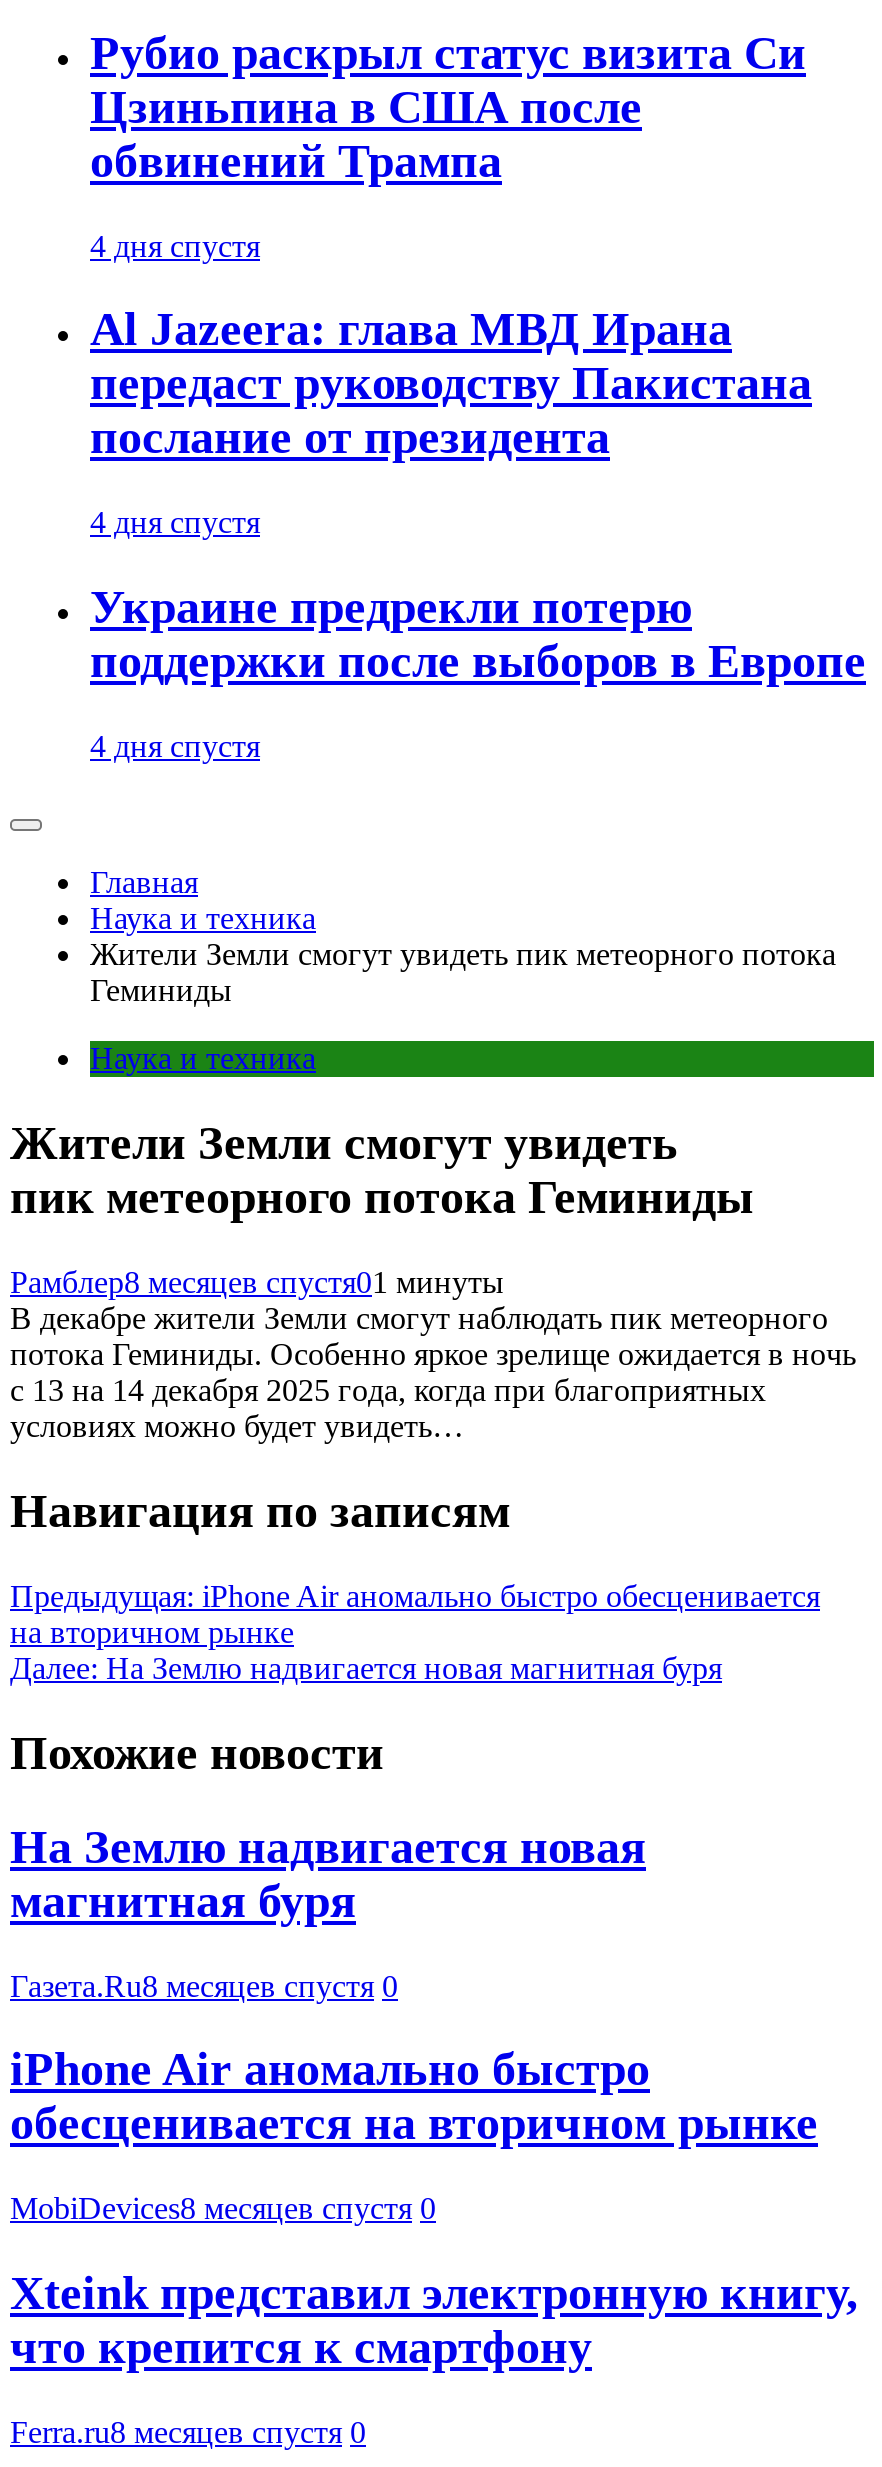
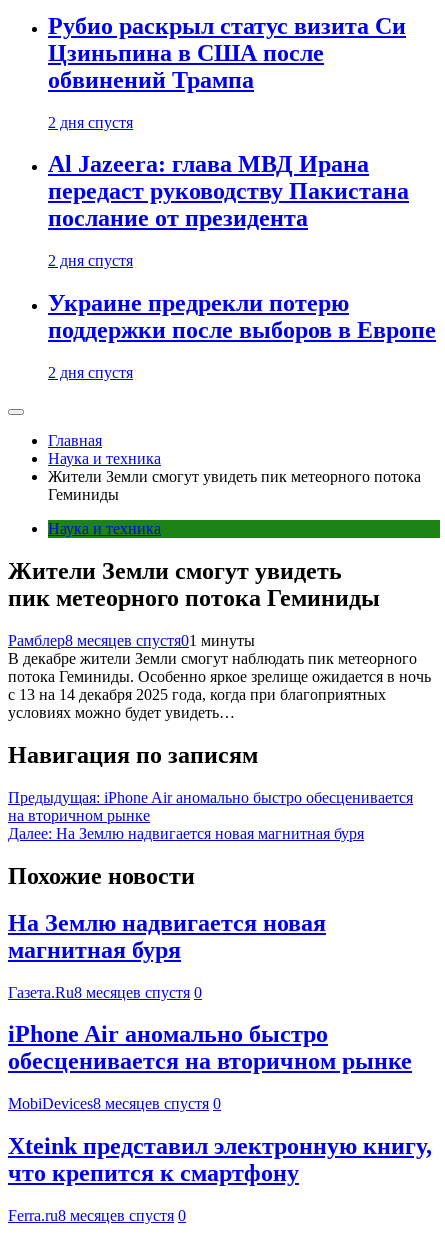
- 4 дня спустя
+ 2 дня спустя

- 4 дня спустя
+ 2 дня спустя

- 4 дня спустя
+ 2 дня спустя
